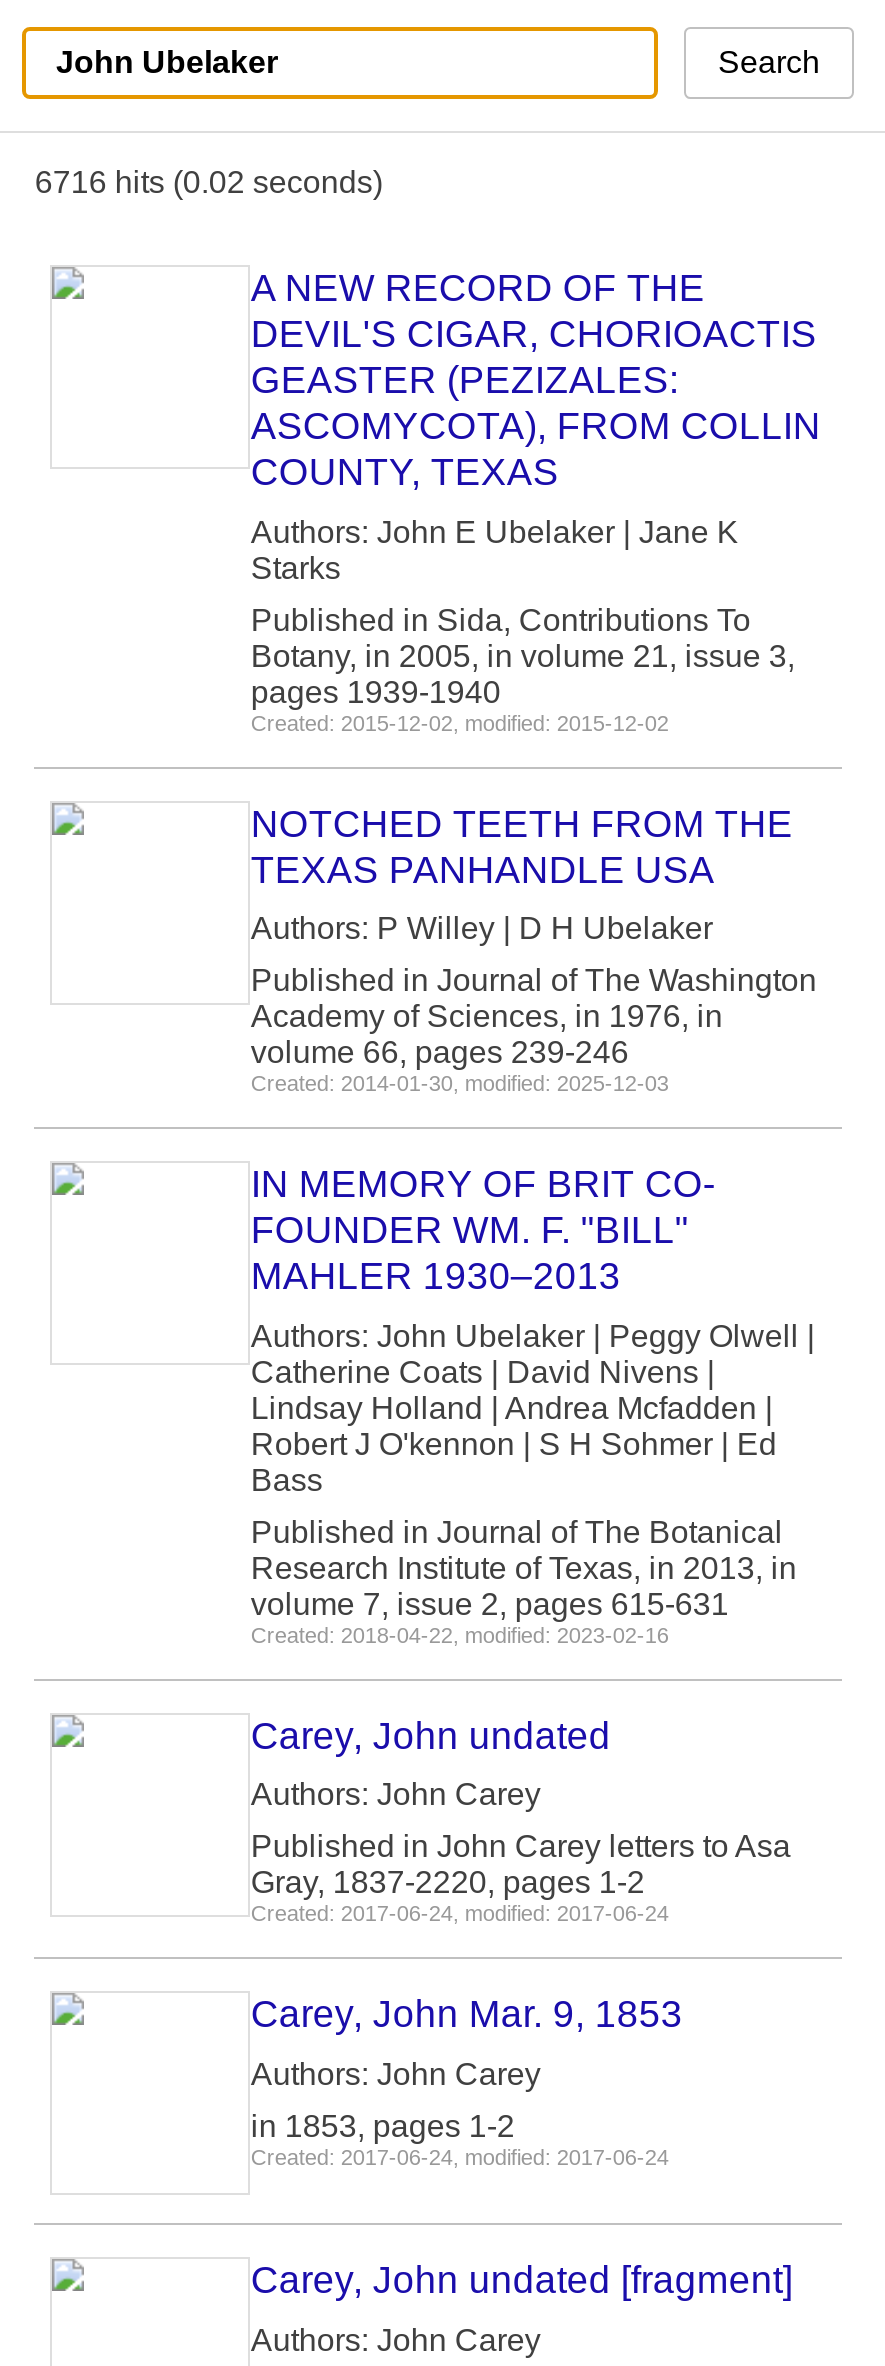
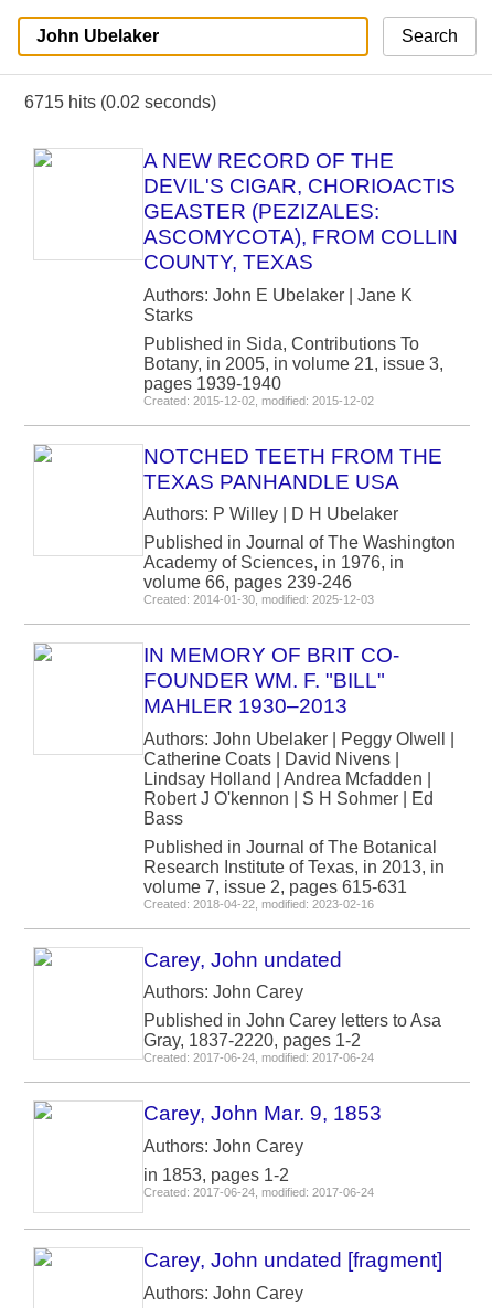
- 6716 hits (0.02 seconds)
+ 6715 hits (0.02 seconds)
